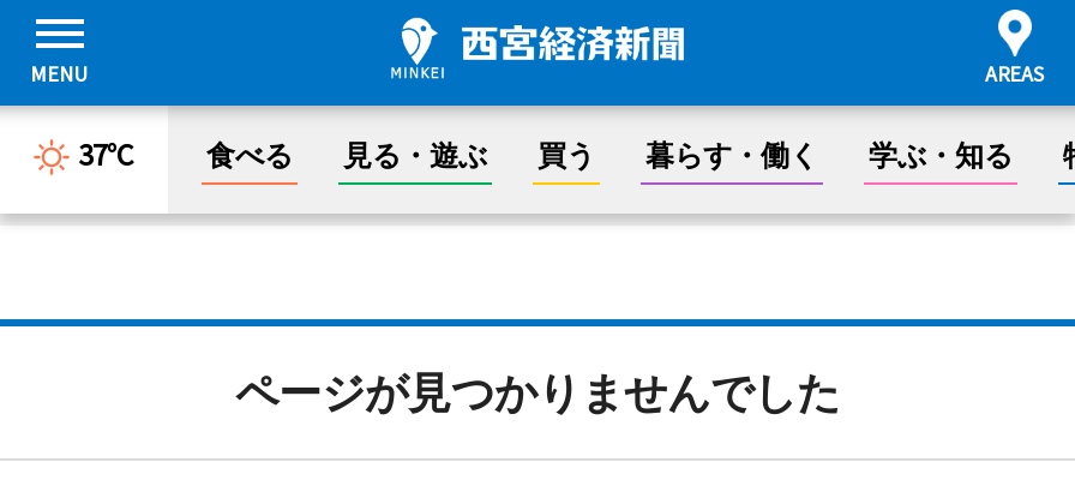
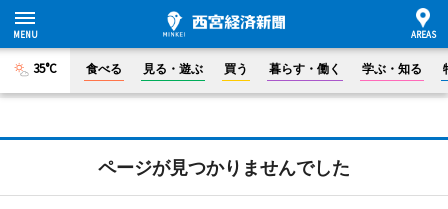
- 37°C
+ 35°C
